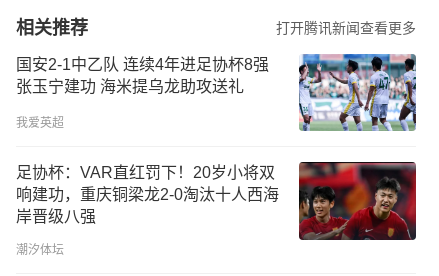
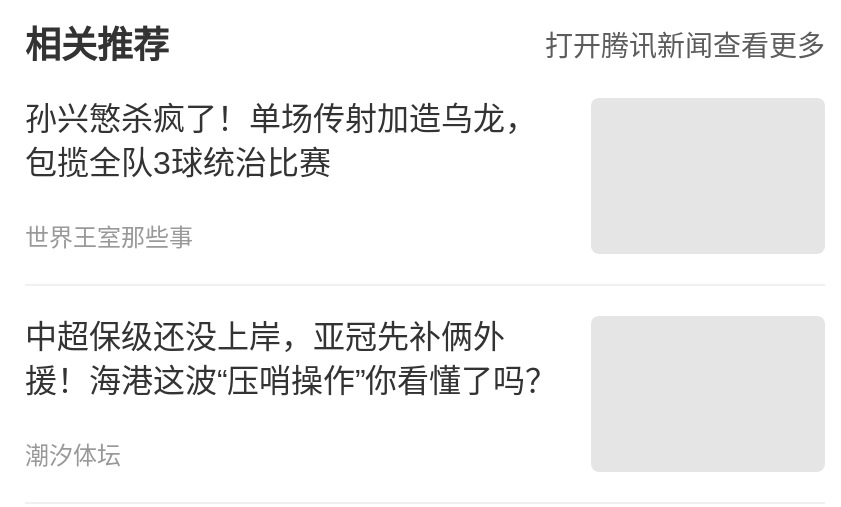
- 国安2-1中乙队 连续4年进足协杯8强
- 张玉宁建功 海米提乌龙助攻送礼
+ 孙兴慜杀疯了！单场传射加造乌龙，
+ 包揽全队3球统治比赛

- [image]

- 我爱英超
+ 世界王室那些事

- 足协杯：VAR直红罚下！20岁小将双
- 响建功，重庆铜梁龙2-0淘汰十人西海
- 岸晋级八强
+ 中超保级还没上岸，亚冠先补俩外
+ 援！海港这波“压哨操作”你看懂了吗？

- [image]
